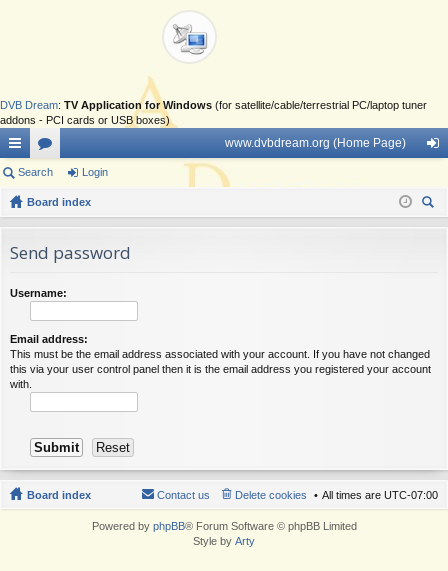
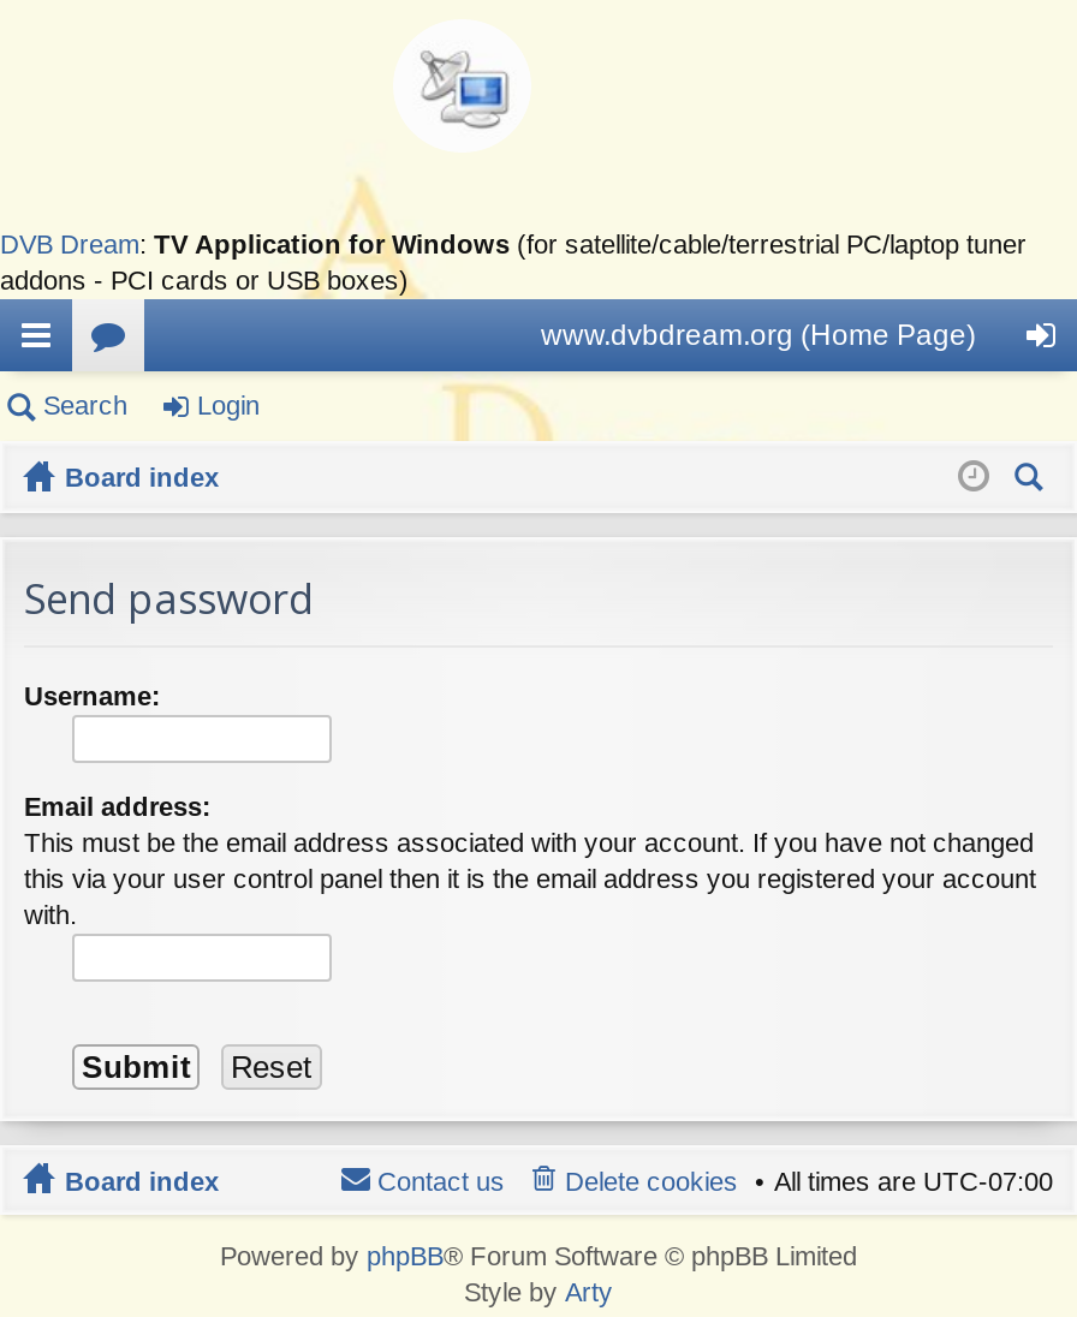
- [image]
+ [image]
